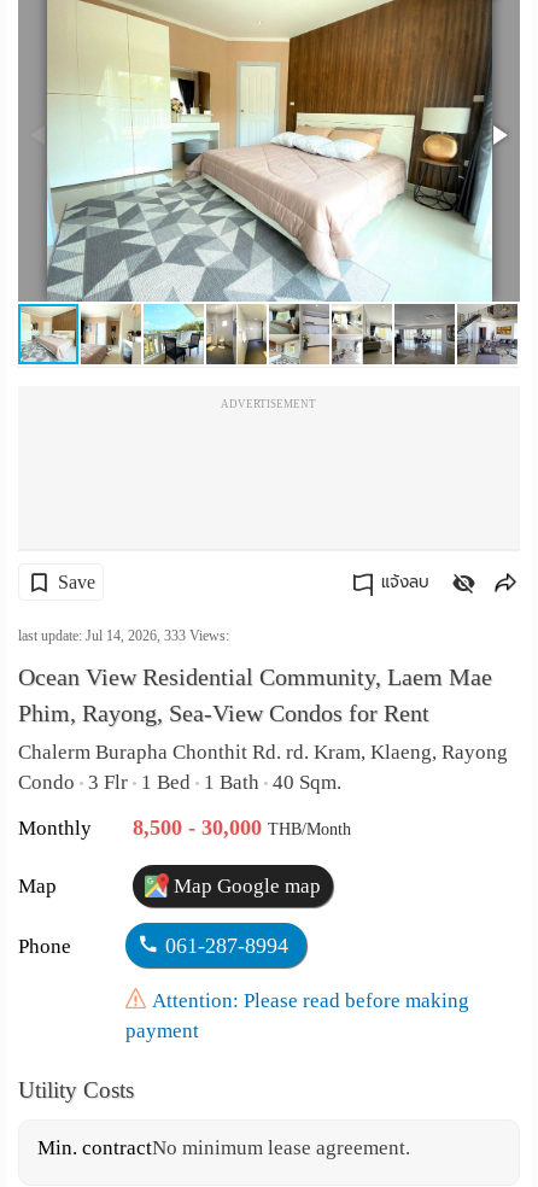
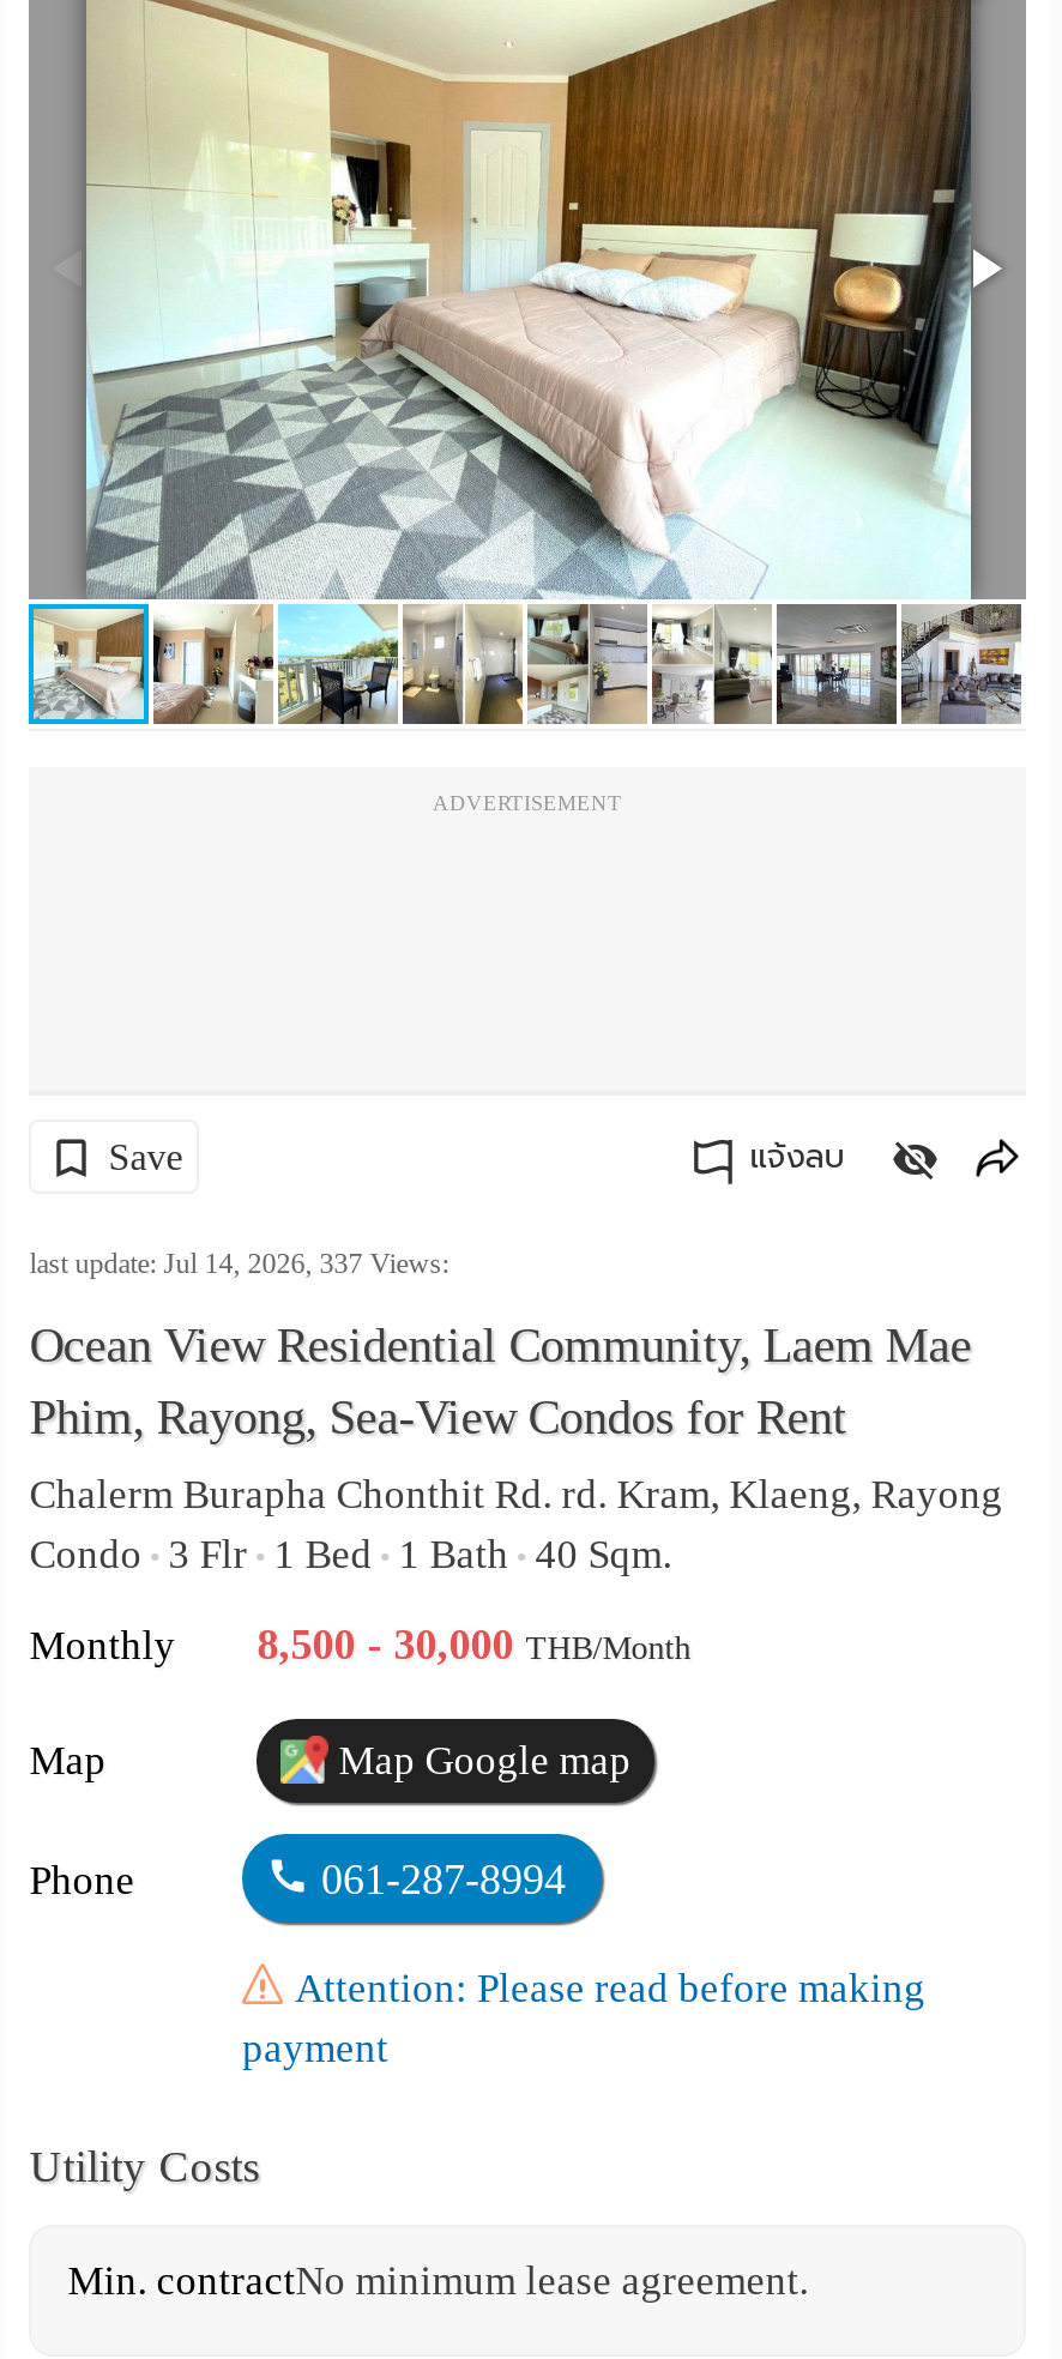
- last update: Jul 14, 2026, 333 Views:
+ last update: Jul 14, 2026, 337 Views:
